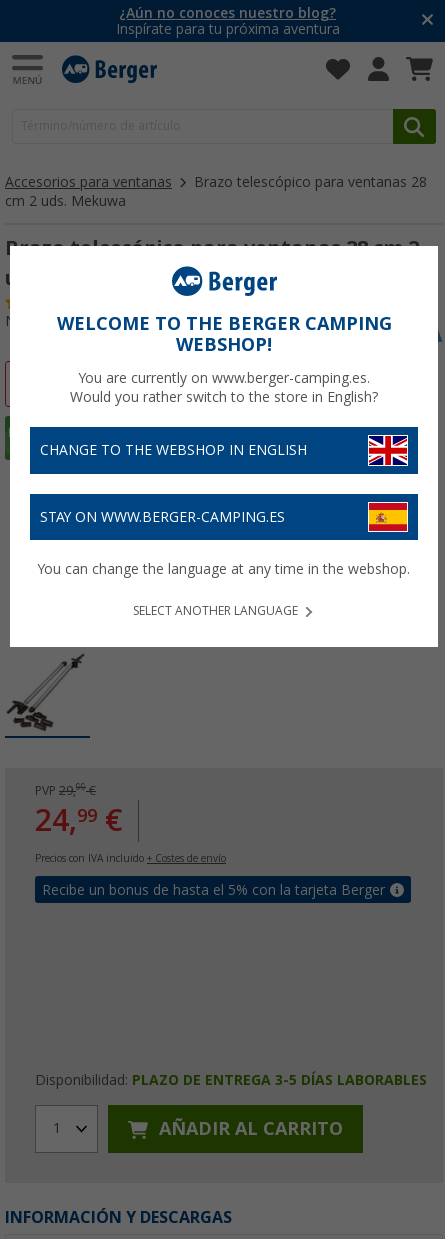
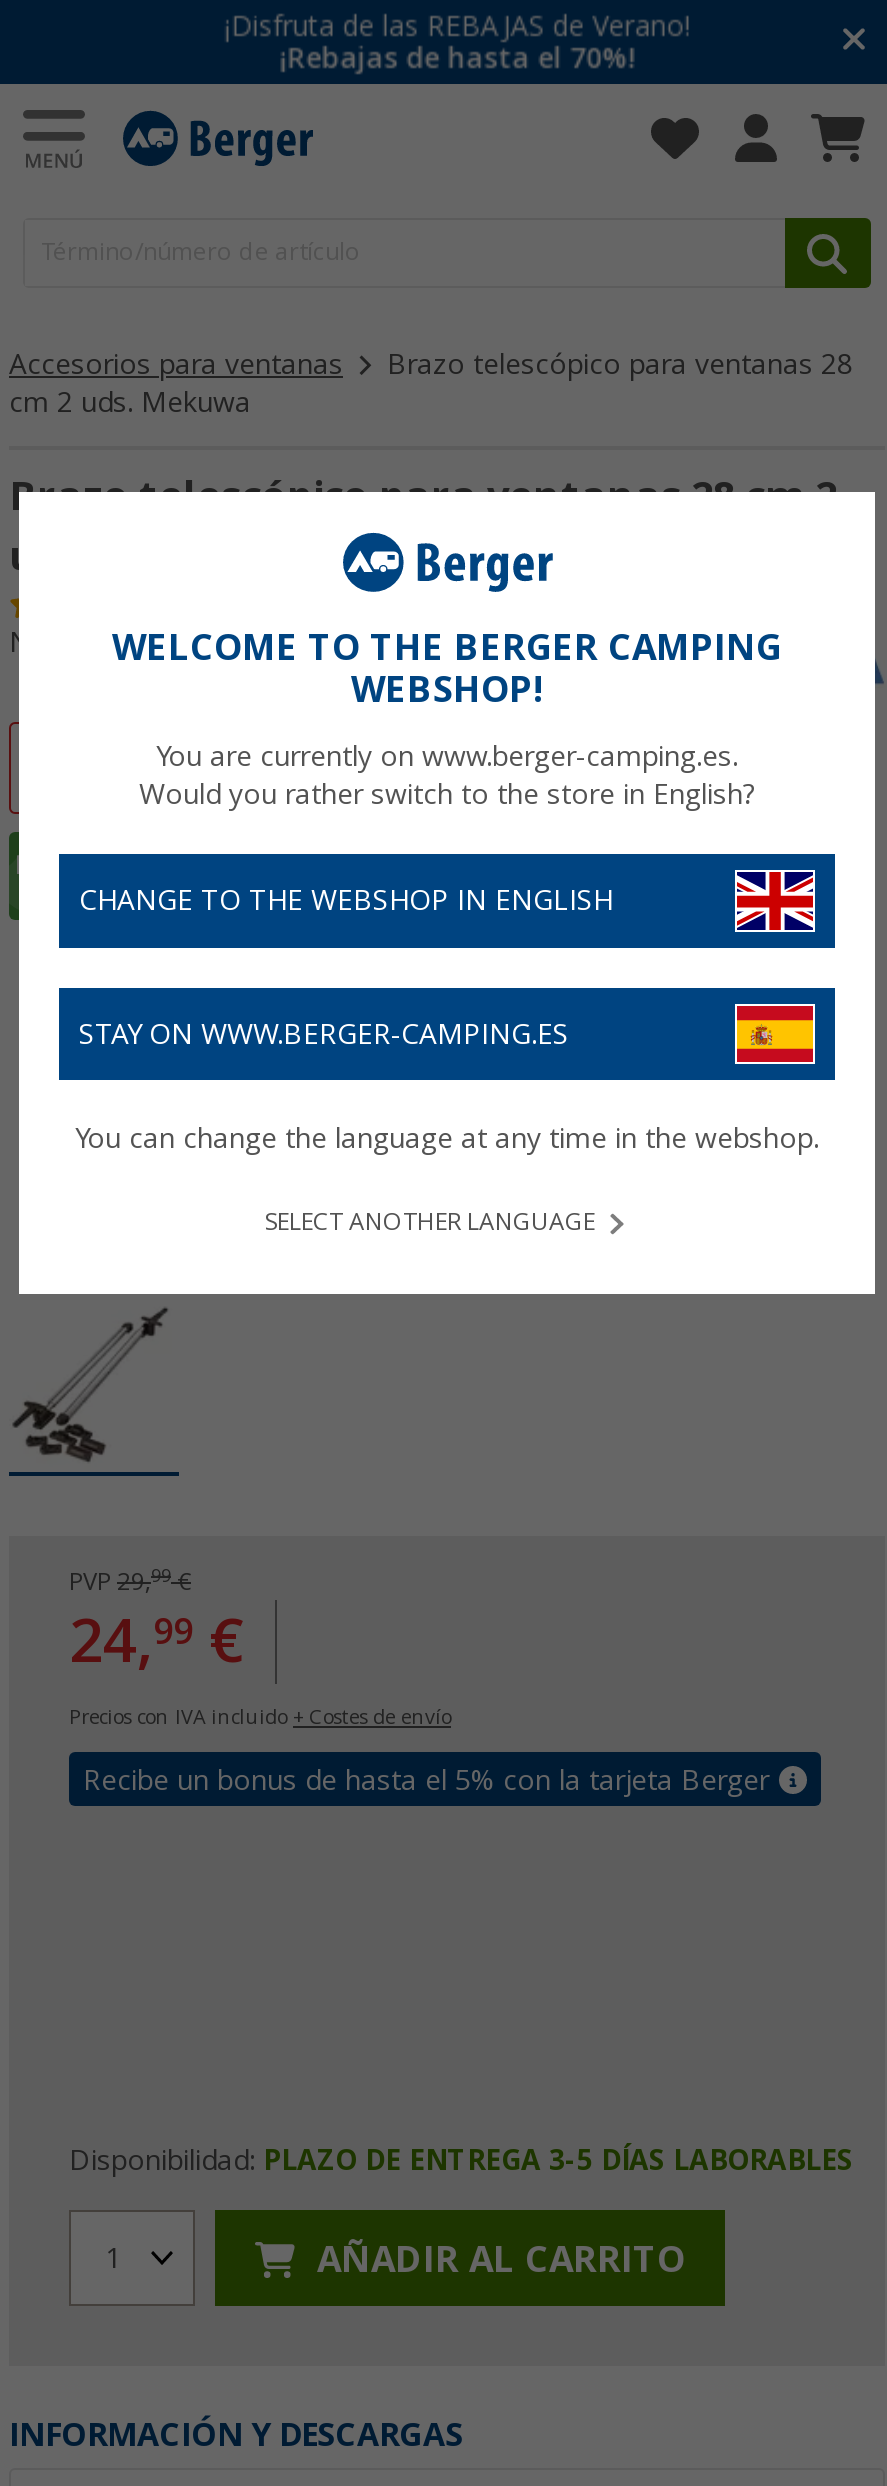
- ¿Aún no conoces nuestro blog?
- Inspírate para tu próxima aventura
+ ¡Disfruta de las REBAJAS de Verano!
+ ¡Rebajas de hasta el 70%!
